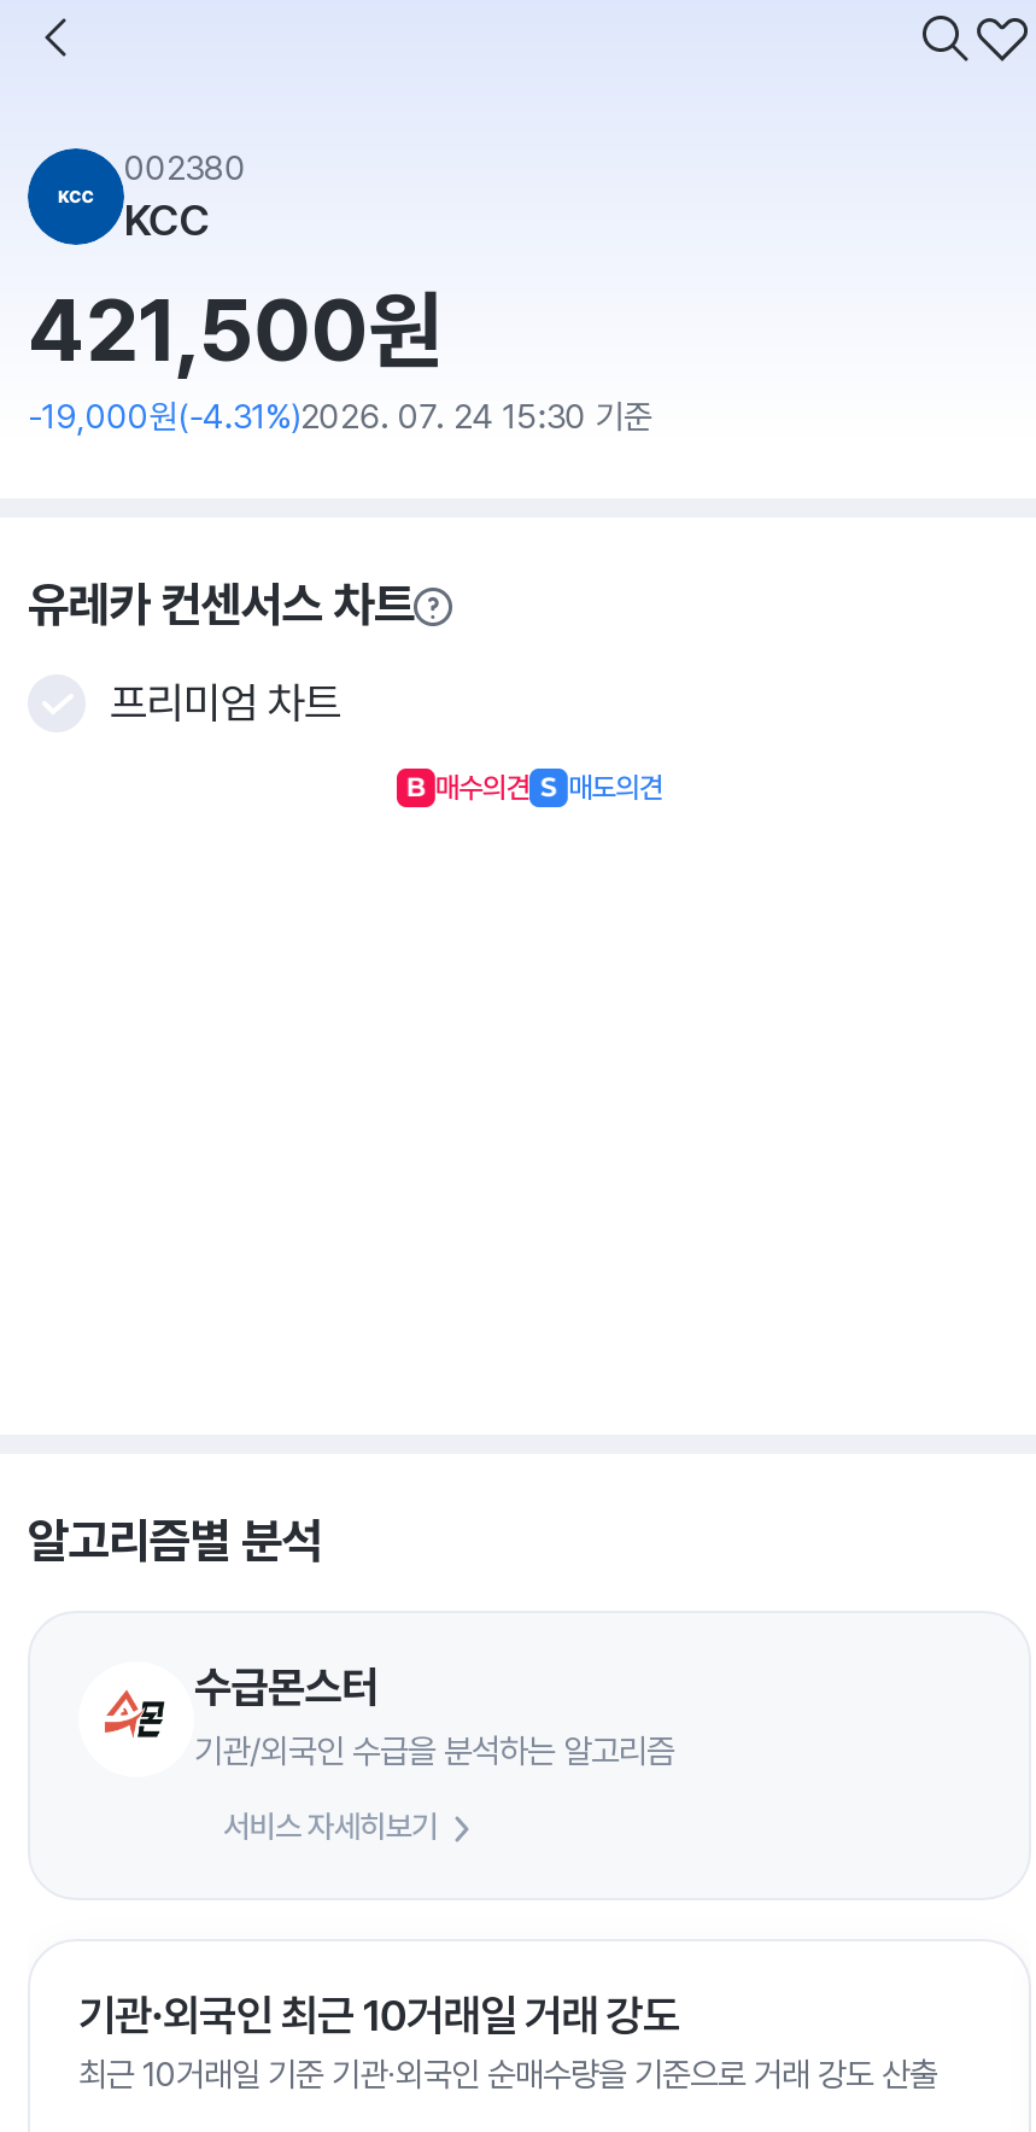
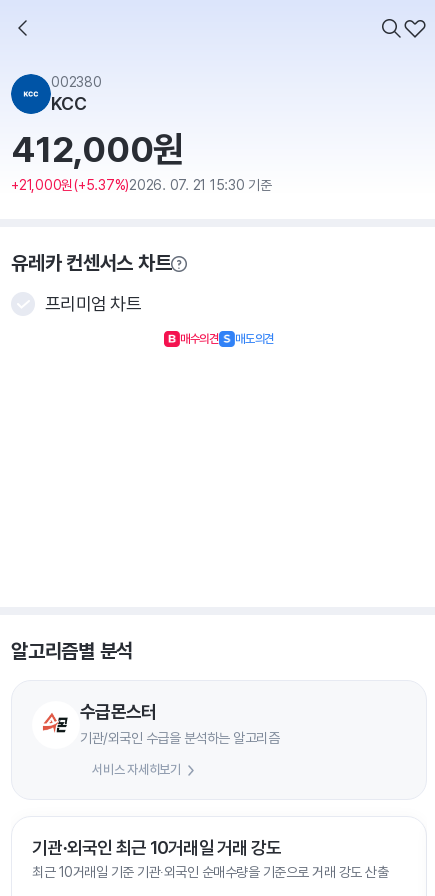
- 421,500원
- -19,000원(-4.31%)2026. 07. 24 15:30 기준
+ 412,000원
+ +21,000원(+5.37%)2026. 07. 21 15:30 기준
